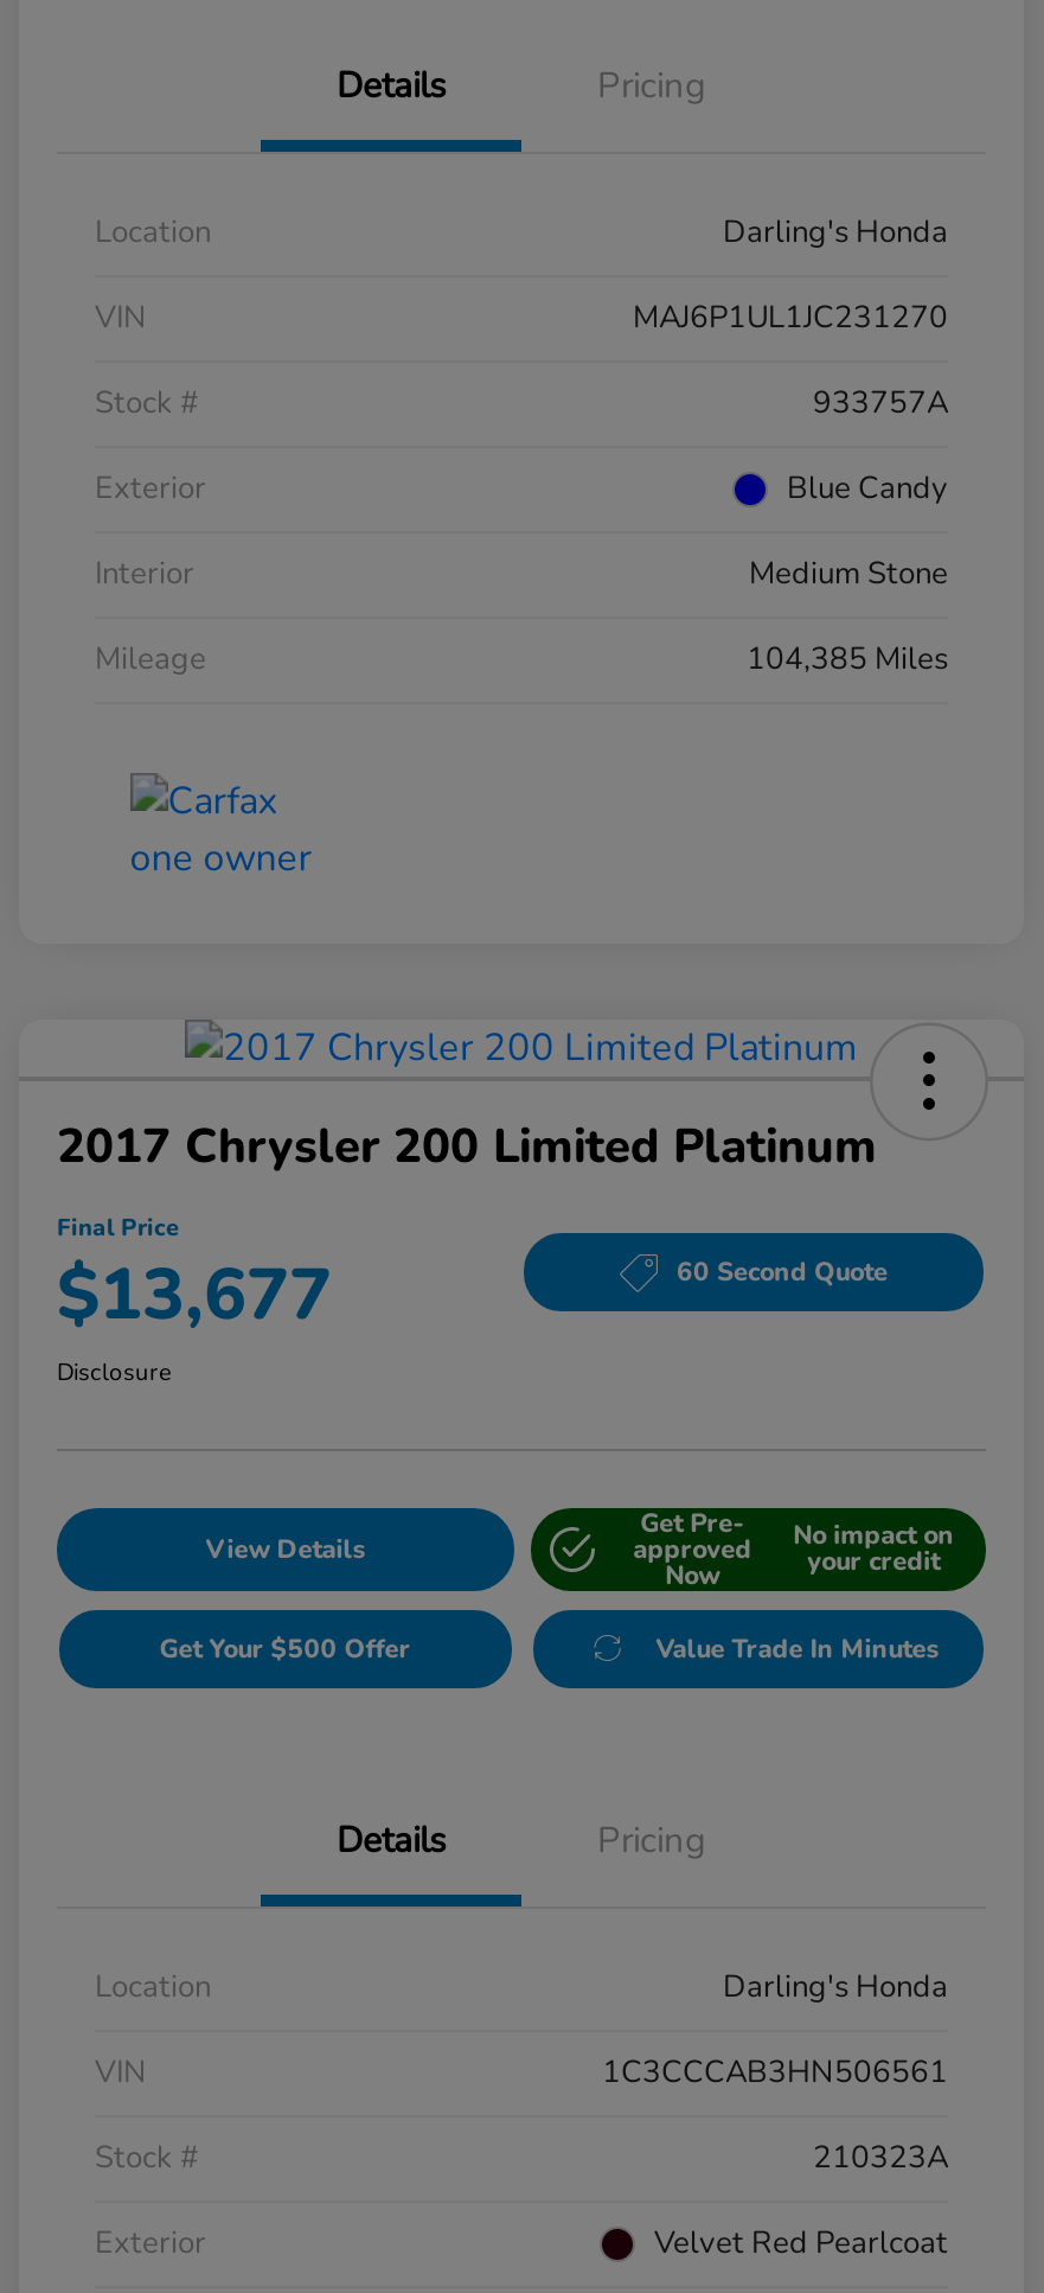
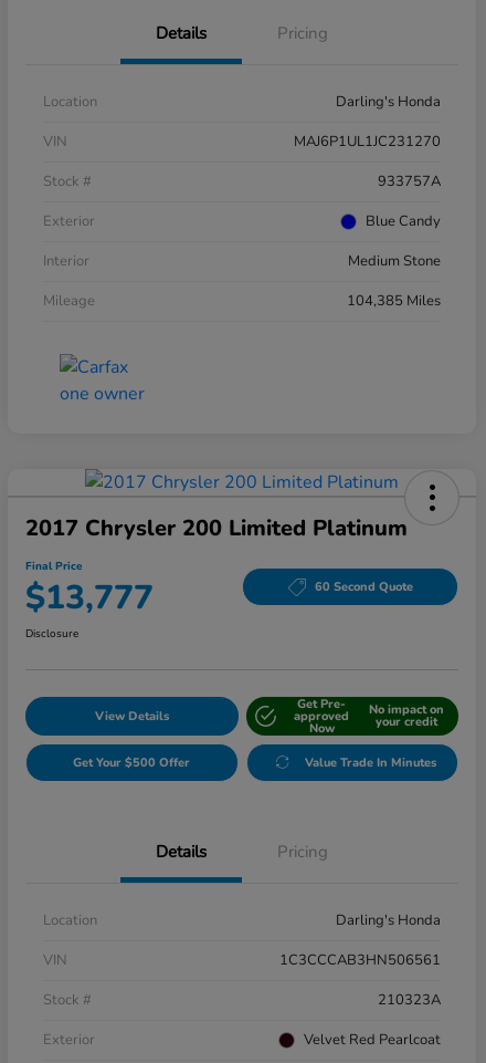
- $13,677
+ $13,777
